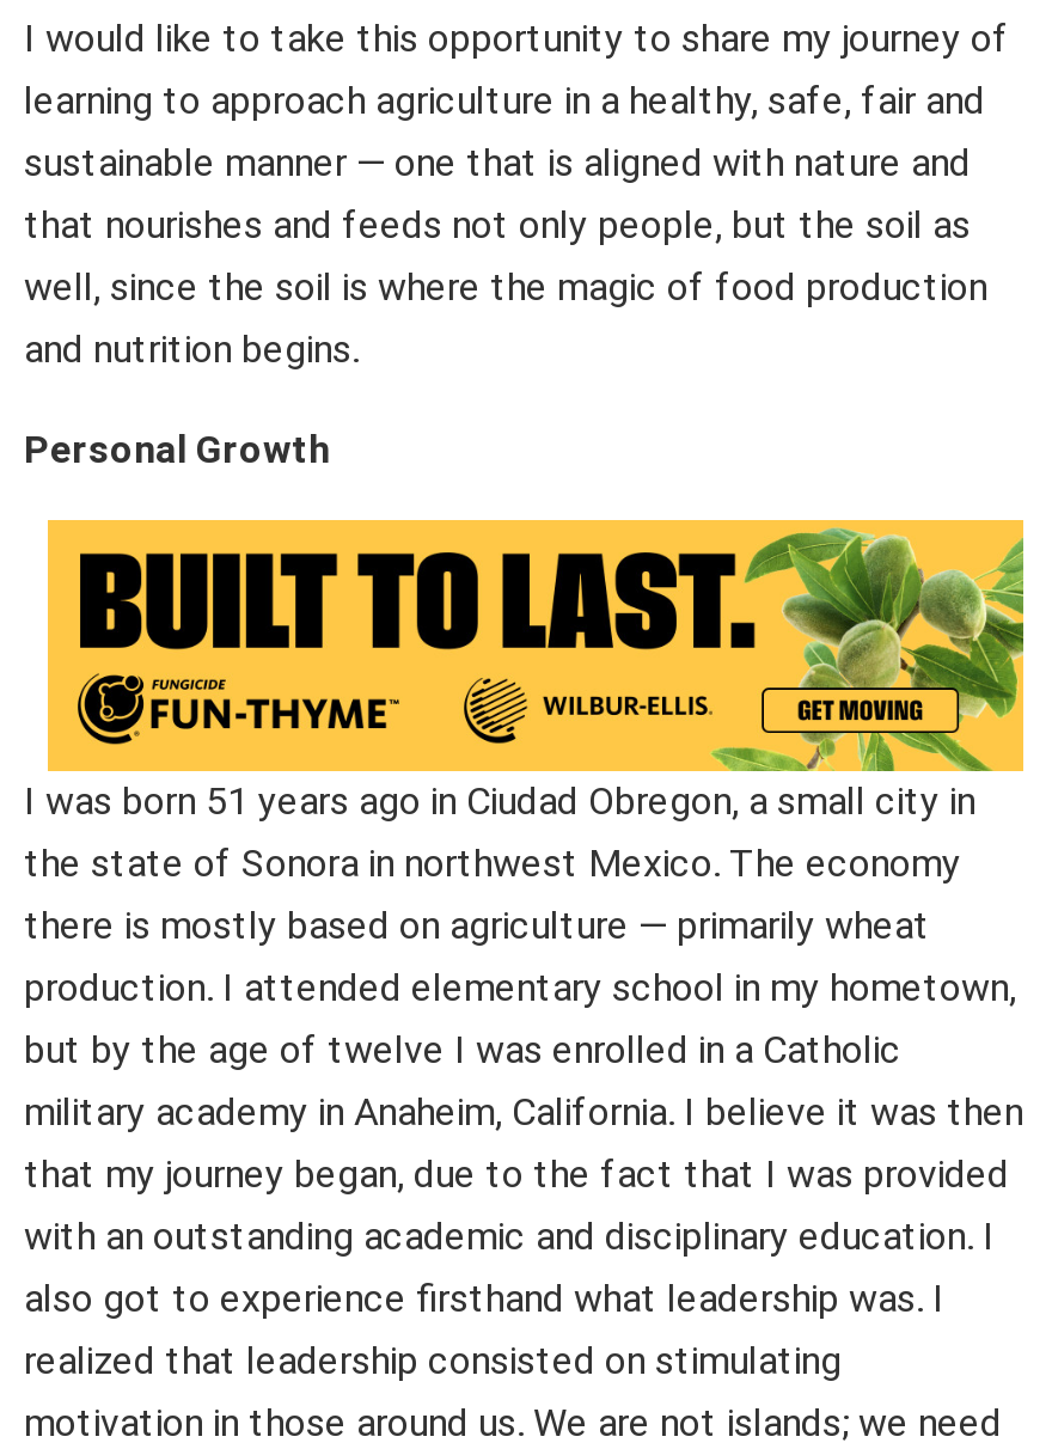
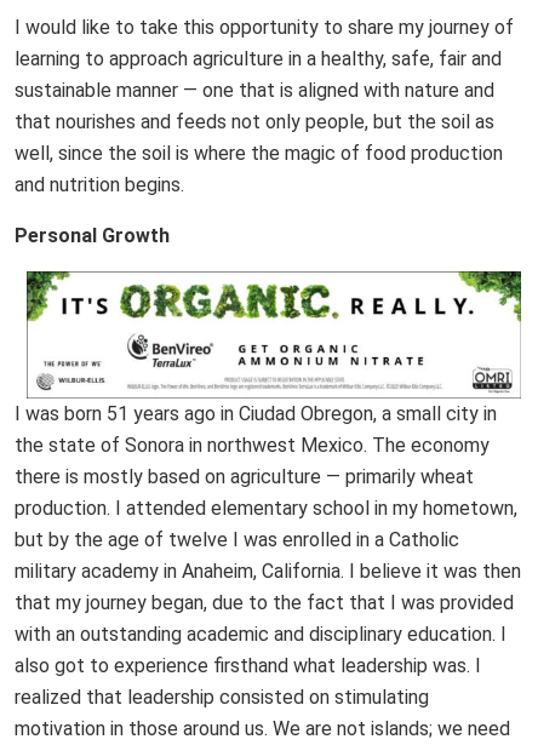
- [image]
+ [image]
